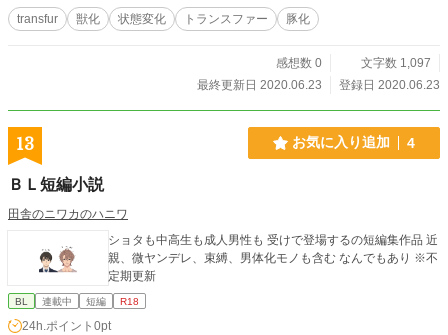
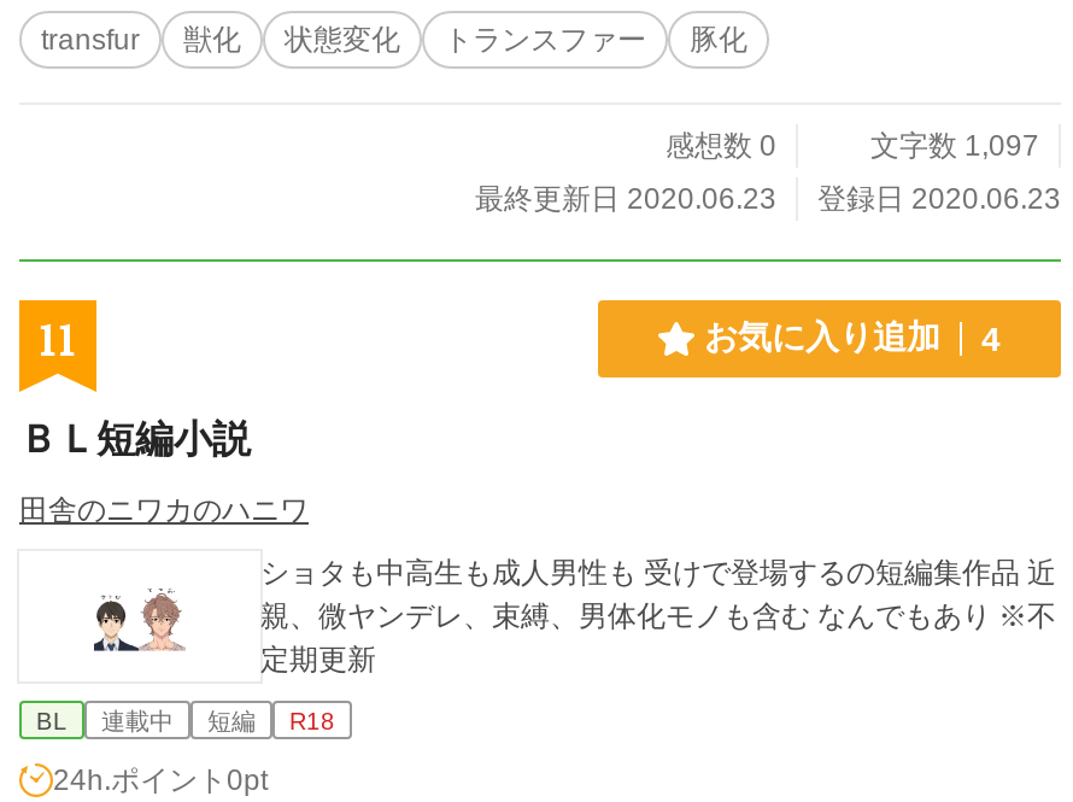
- 13
+ 11
